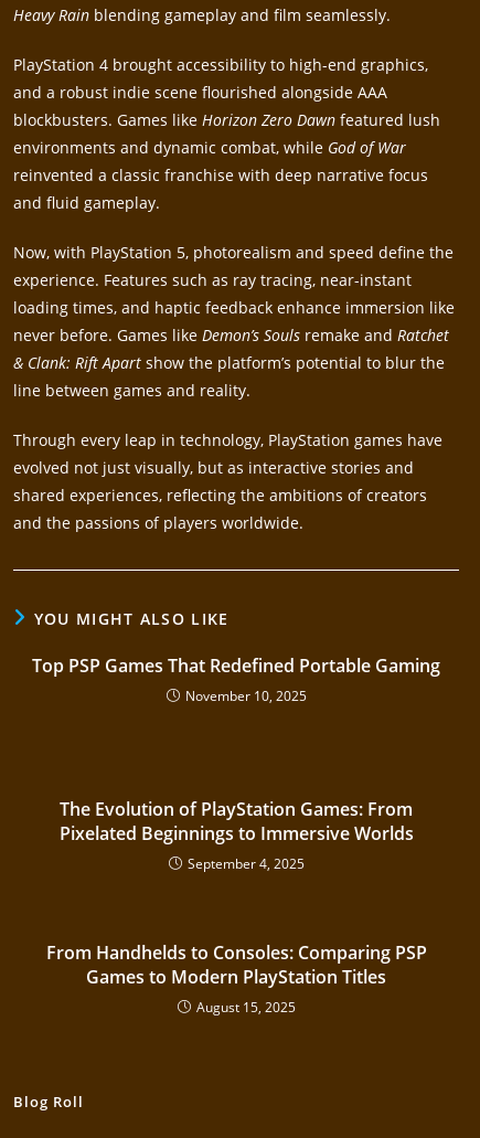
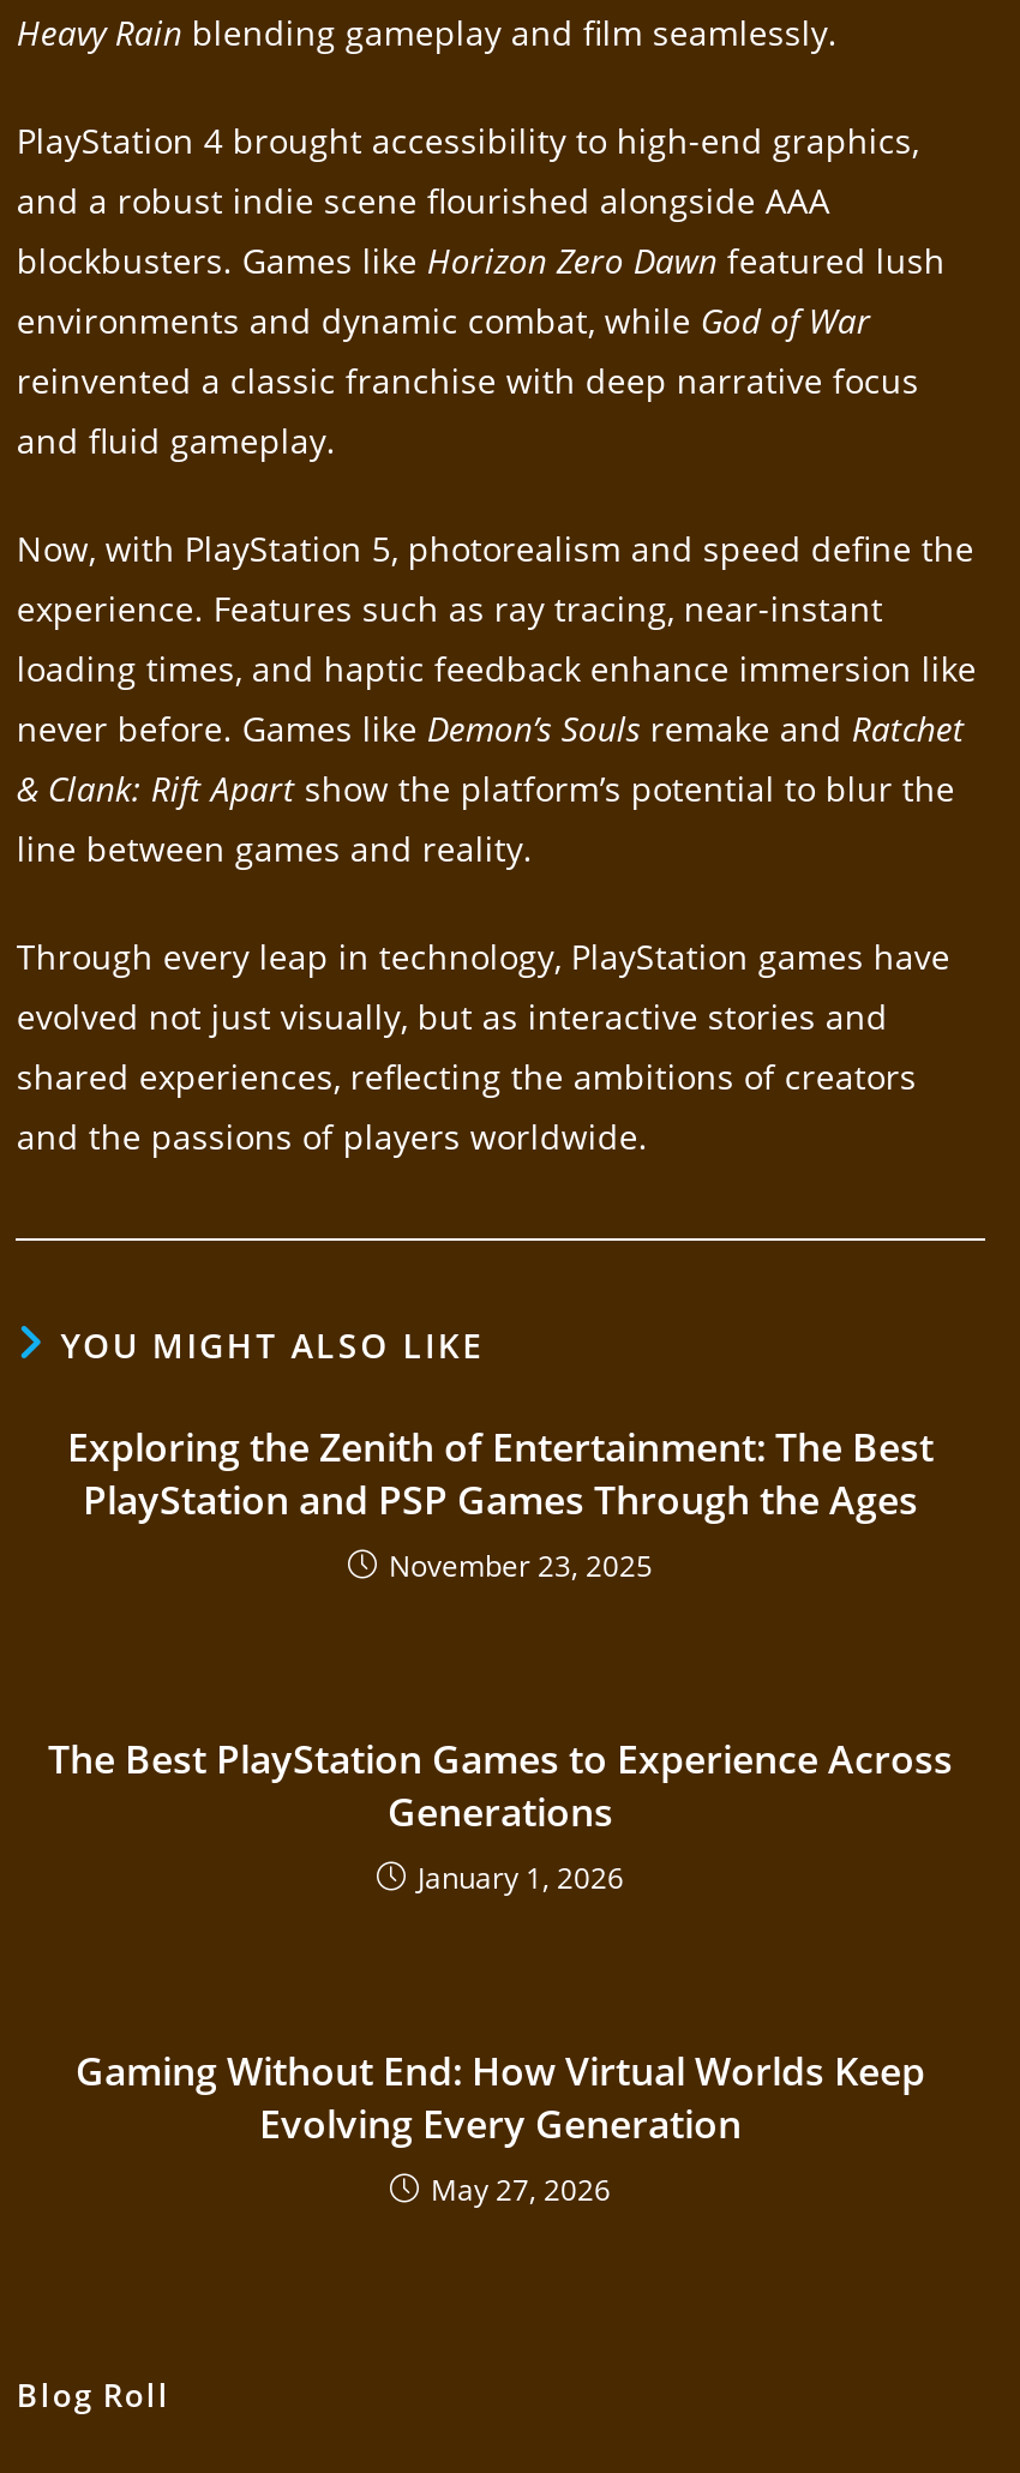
- Top PSP Games That Redefined Portable Gaming
- November 10, 2025
+ Exploring the Zenith of Entertainment: The Best
+ PlayStation and PSP Games Through the Ages
+ November 23, 2025

- The Evolution of PlayStation Games: From
- Pixelated Beginnings to Immersive Worlds
- September 4, 2025
+ The Best PlayStation Games to Experience Across
+ Generations
+ January 1, 2026

- From Handhelds to Consoles: Comparing PSP
- Games to Modern PlayStation Titles
- August 15, 2025
+ Gaming Without End: How Virtual Worlds Keep
+ Evolving Every Generation
+ May 27, 2026
